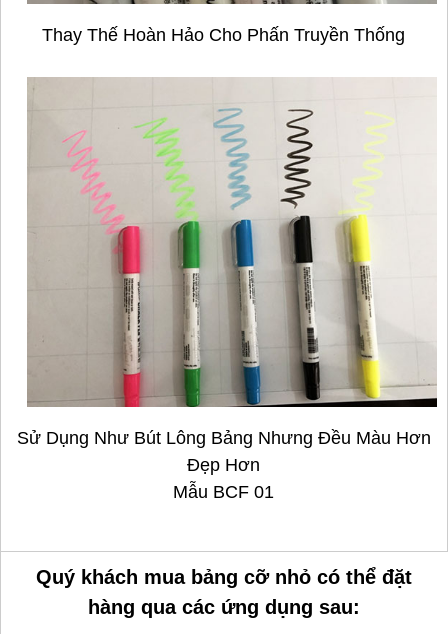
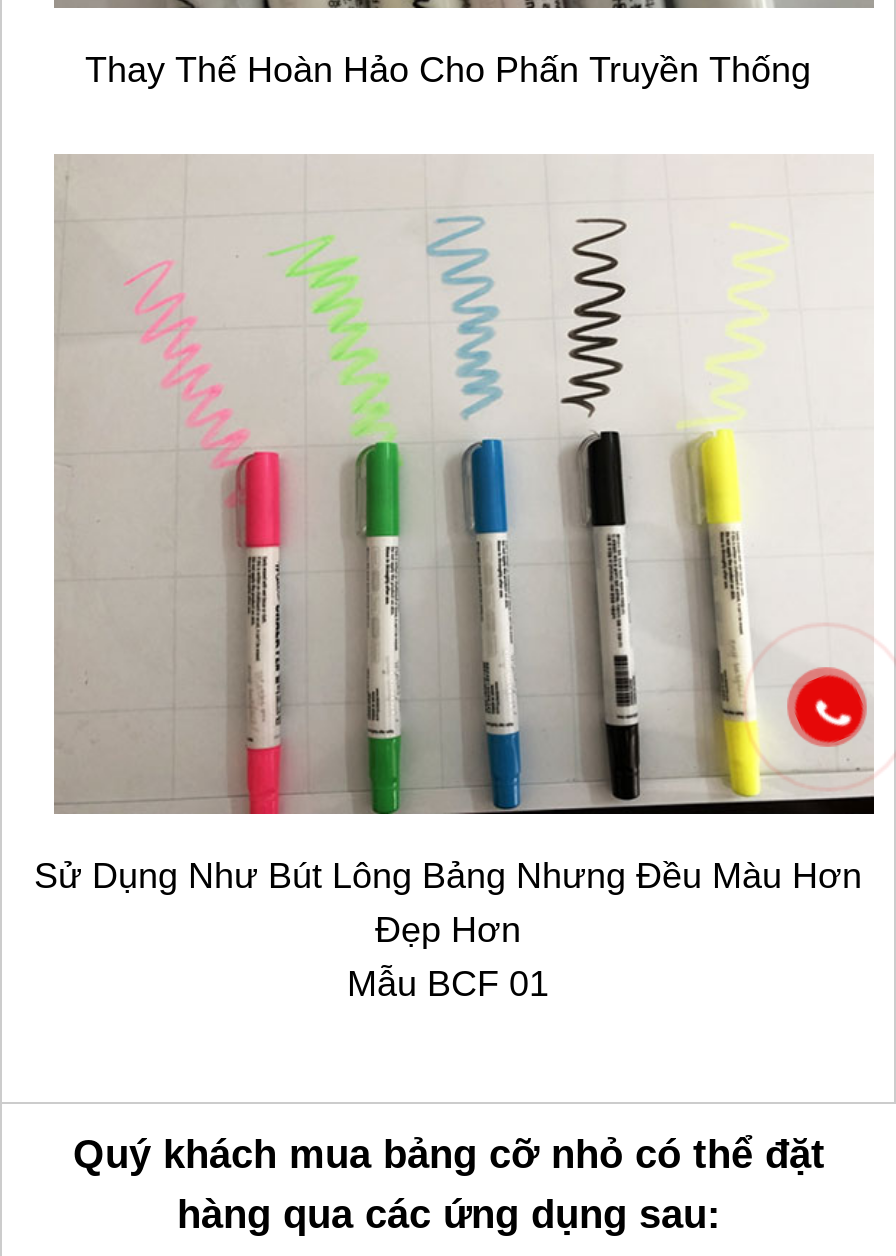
+ [image]
